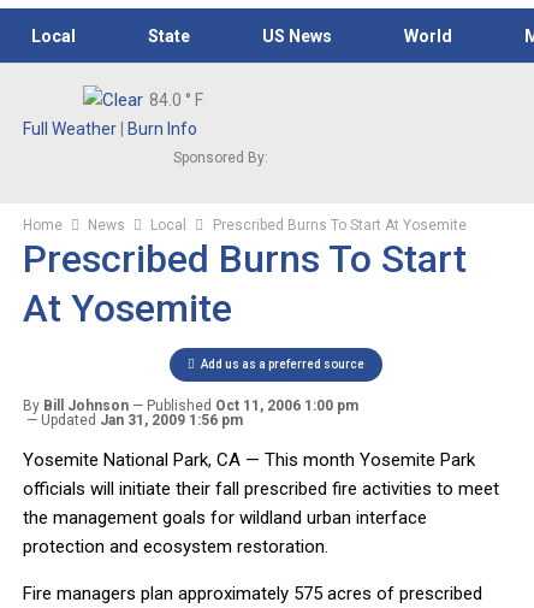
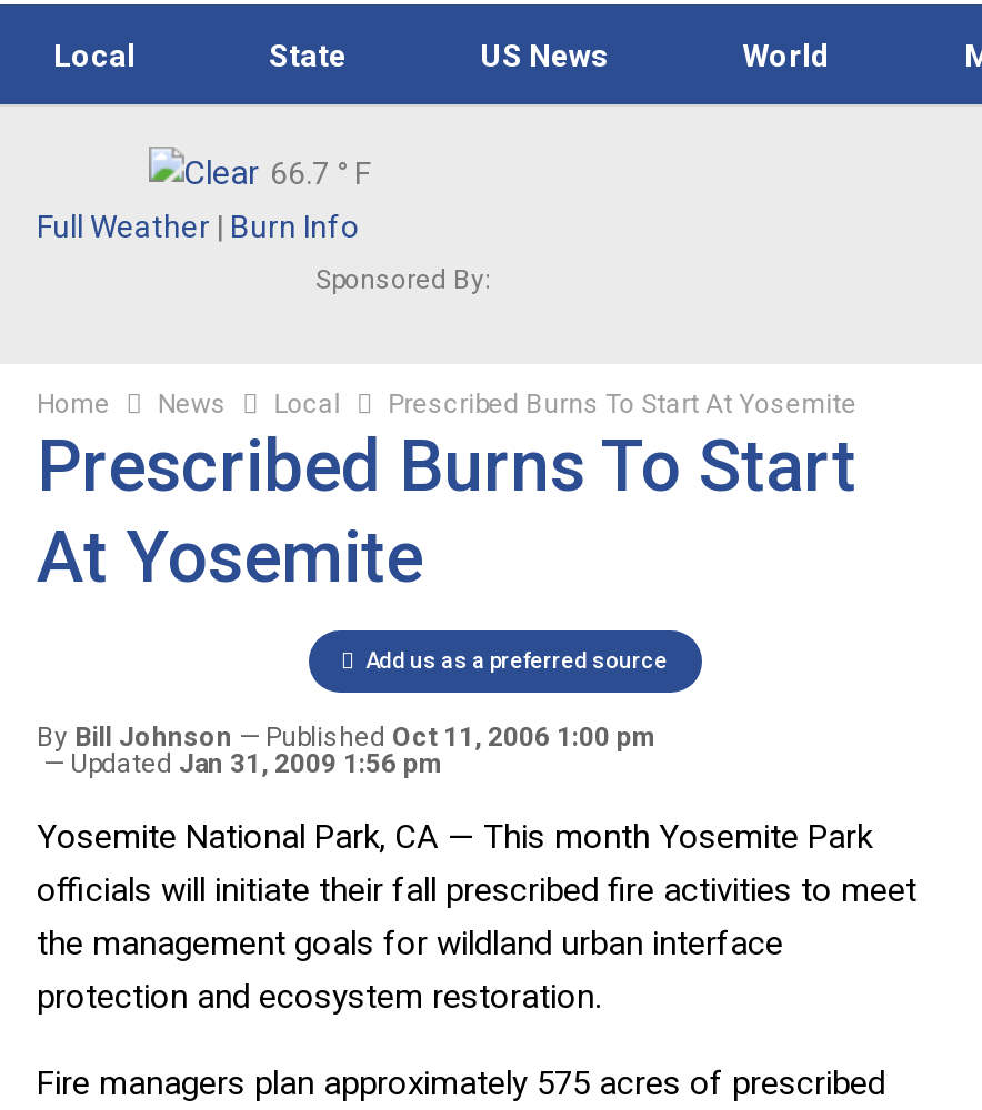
- 84.0 ° F
+ 66.7 ° F
